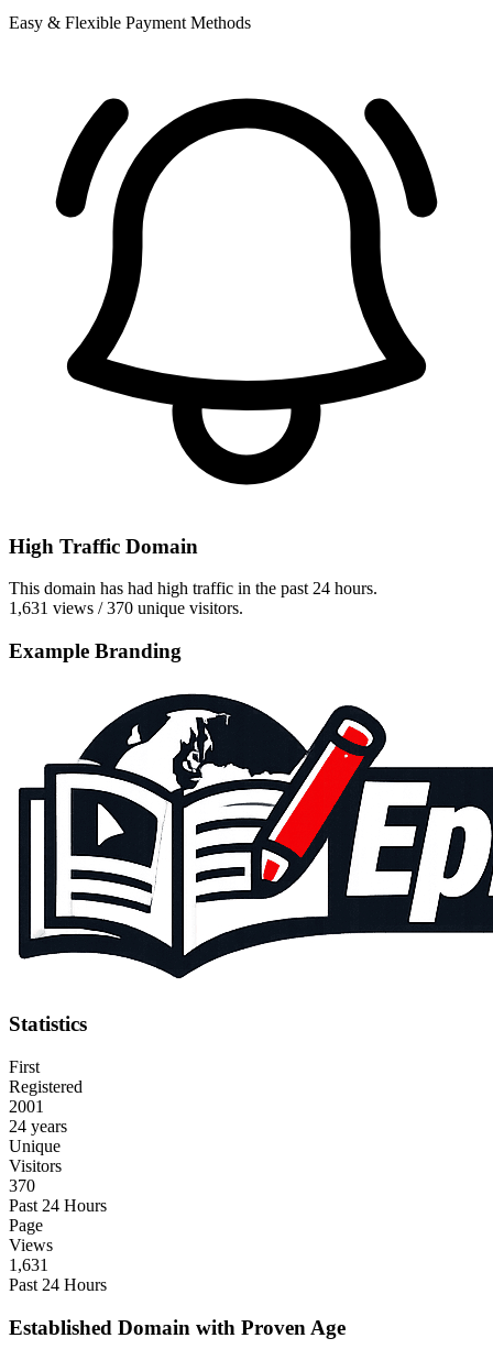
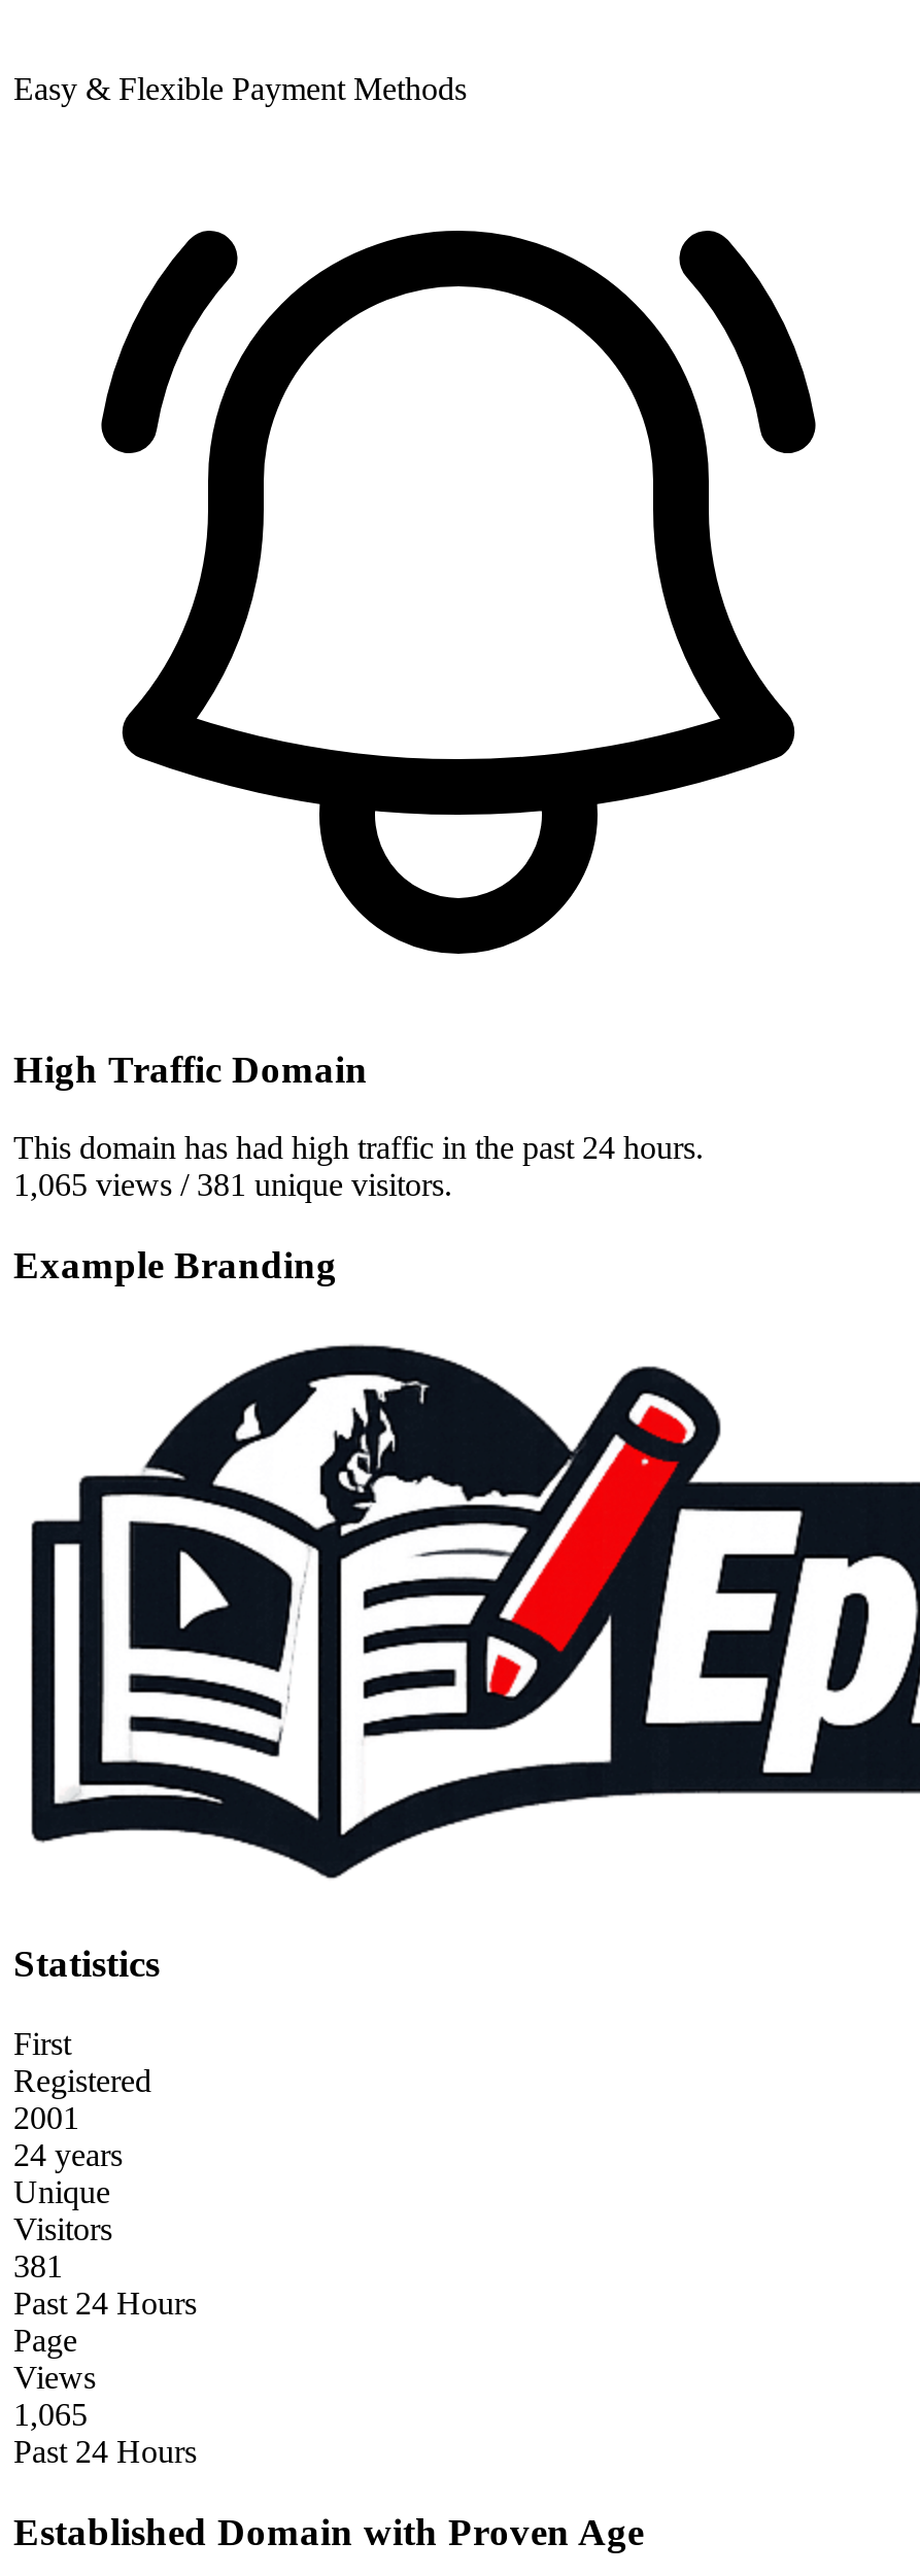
- 1,631 views / 370 unique visitors.
+ 1,065 views / 381 unique visitors.

- 370
+ 381

- 1,631
+ 1,065
